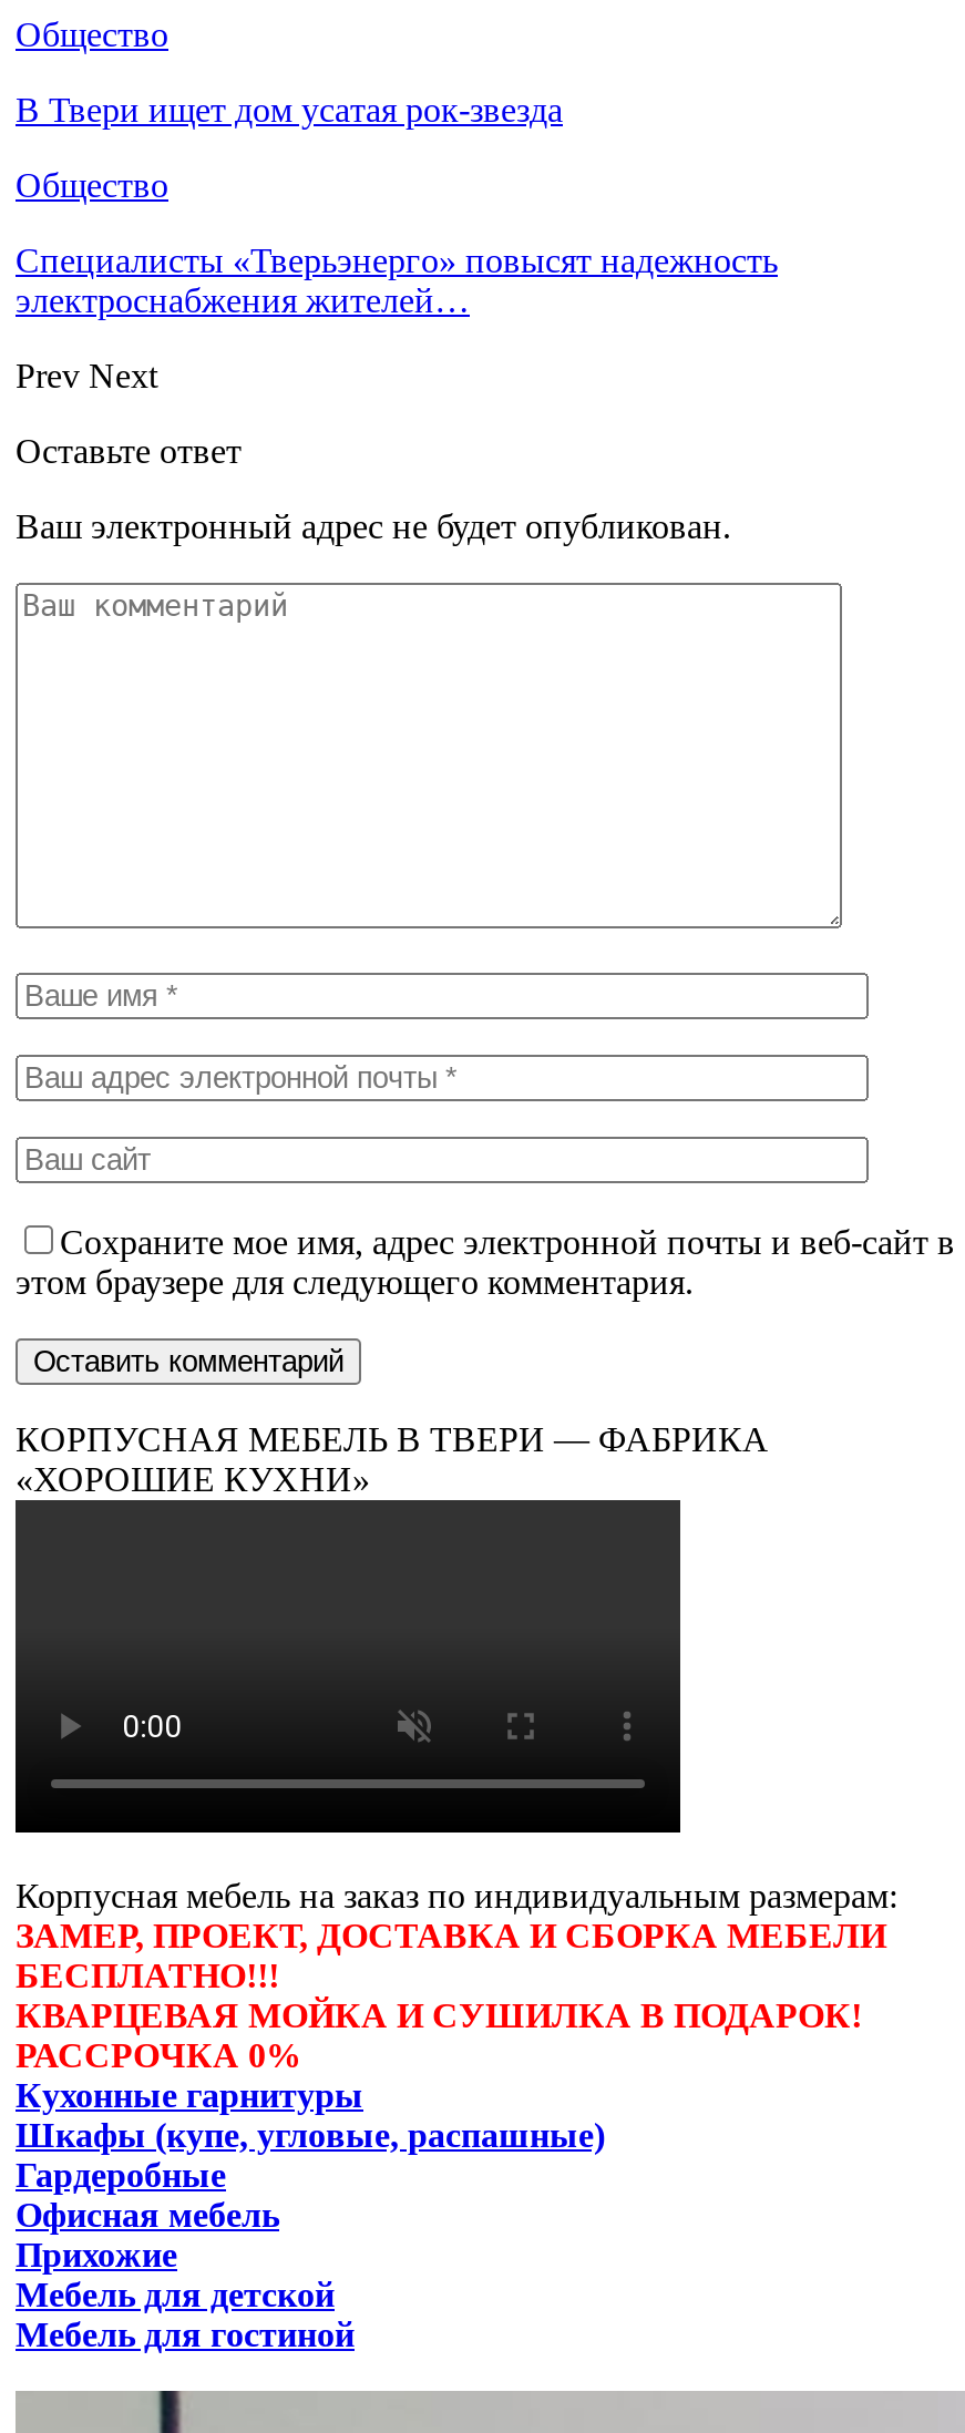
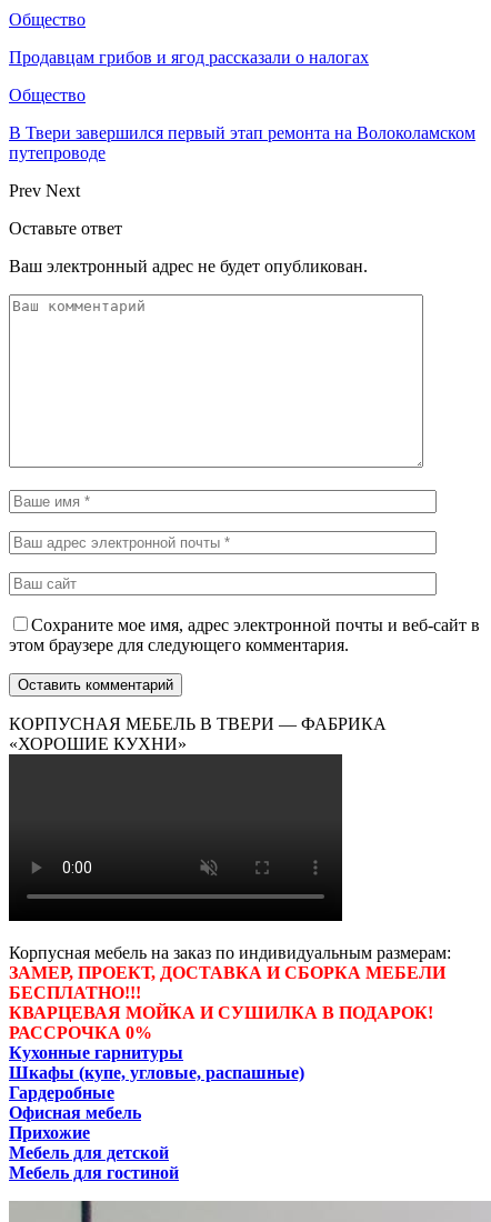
- В Твери ищет дом усатая рок-звезда
+ Продавцам грибов и ягод рассказали о налогах

- Специалисты «Тверьэнерго» повысят надежность
- электроснабжения жителей…
+ В Твери завершился первый этап ремонта на Волоколамском
+ путепроводе
